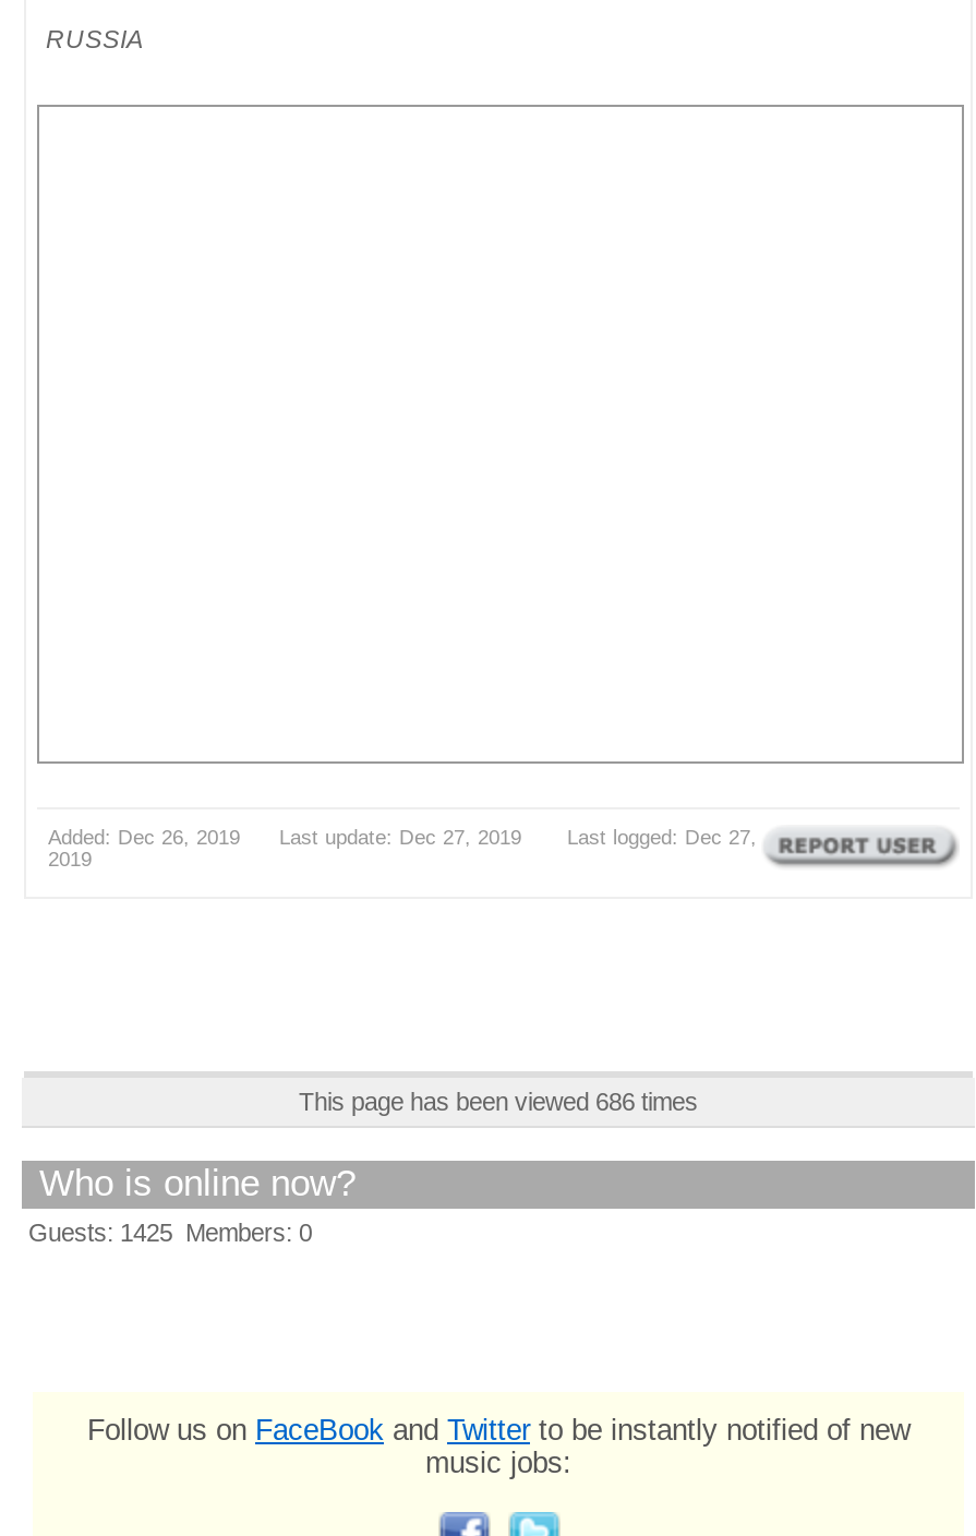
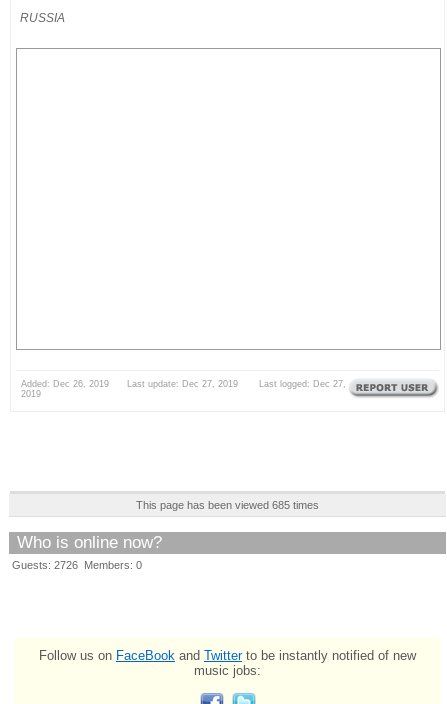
- This page has been viewed 686 times
+ This page has been viewed 685 times

- Guests: 1425 Members: 0
+ Guests: 2726 Members: 0
